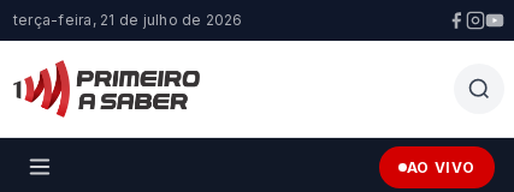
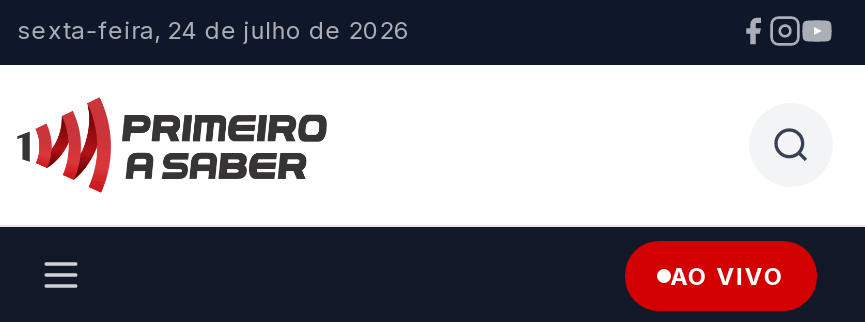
- terça-feira, 21 de julho de 2026
+ sexta-feira, 24 de julho de 2026
